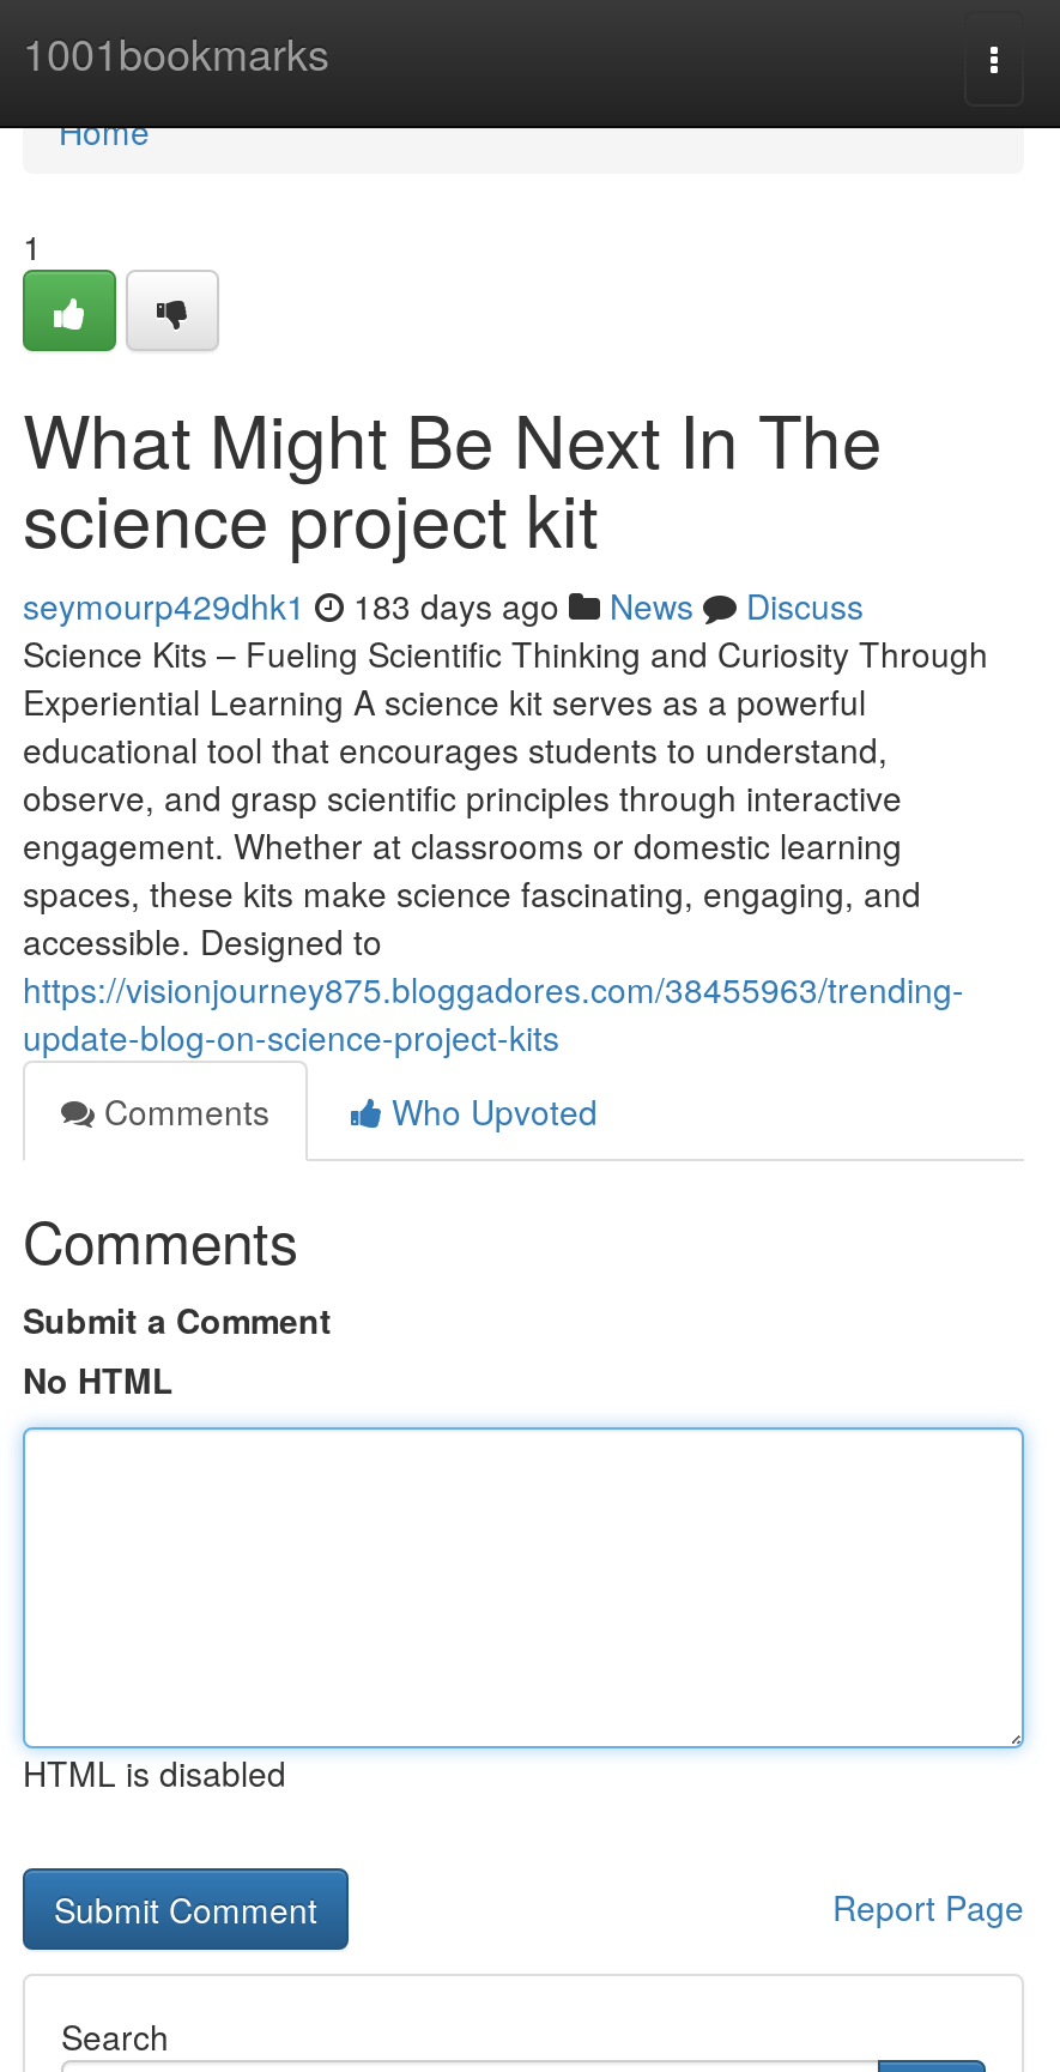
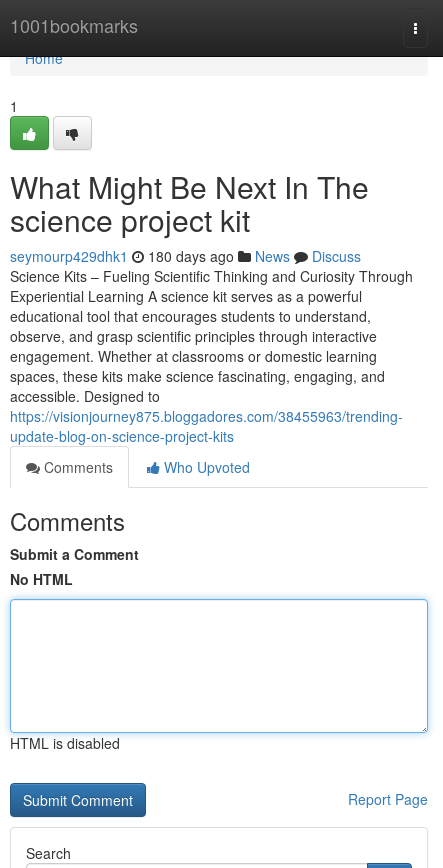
- seymourp429dhk1 183 days ago News Discuss
+ seymourp429dhk1 180 days ago News Discuss
